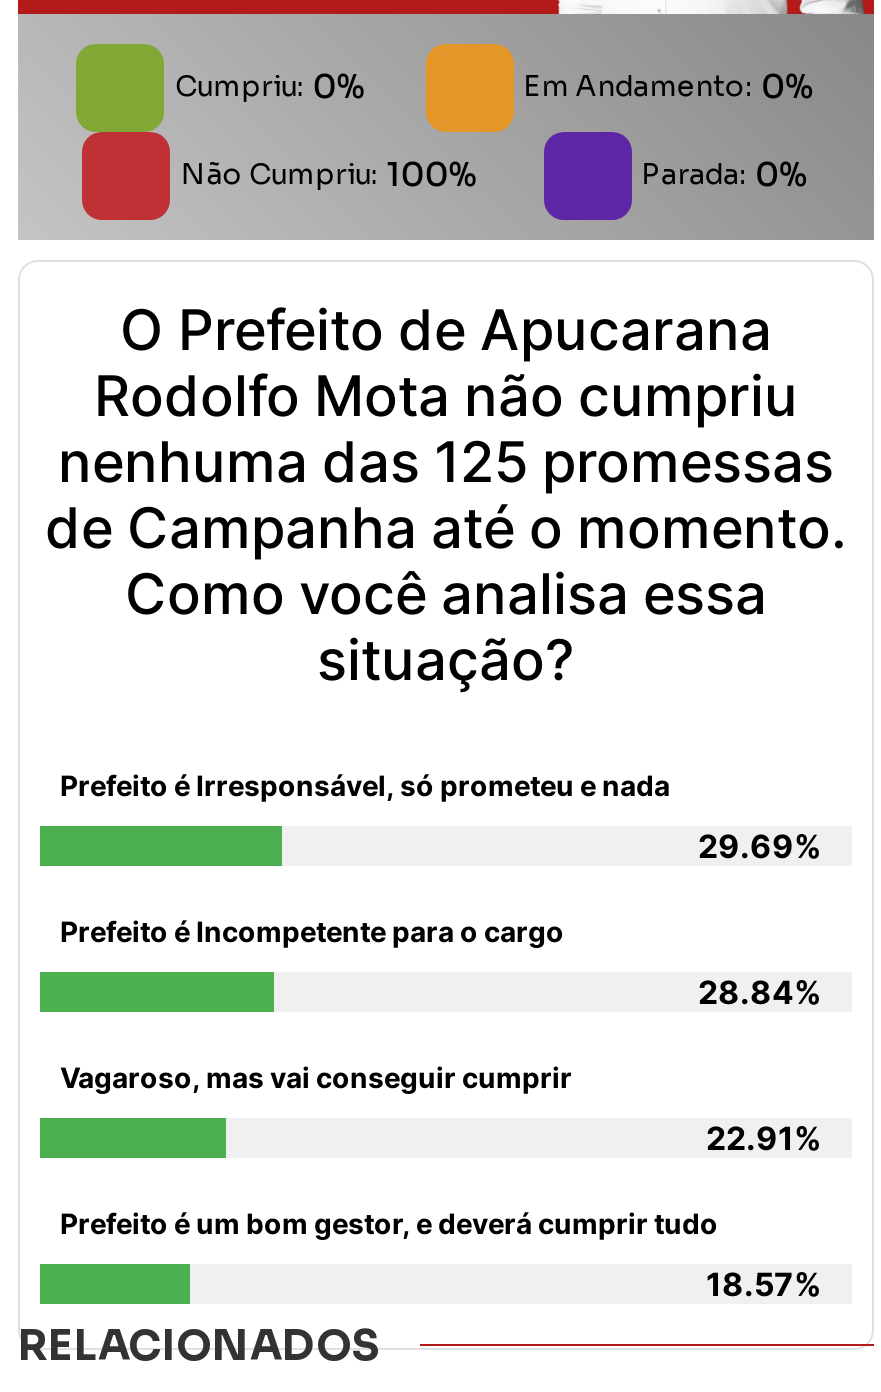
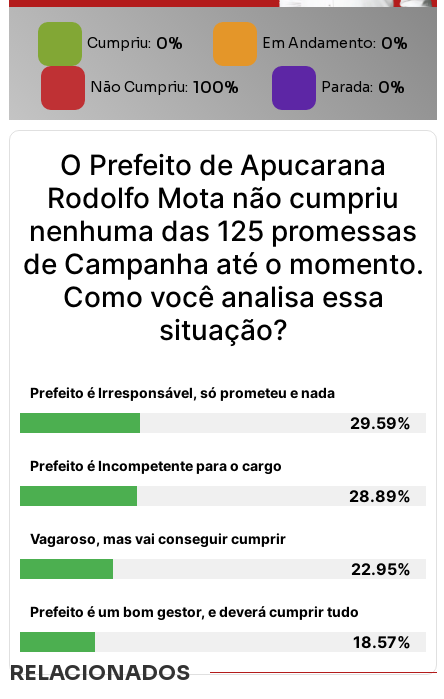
- 29.69%
+ 29.59%

- 28.84%
+ 28.89%

- 22.91%
+ 22.95%
